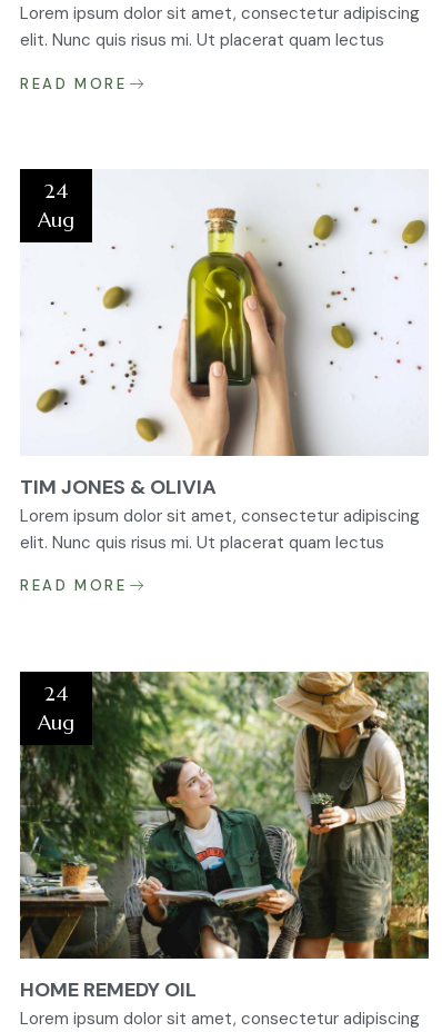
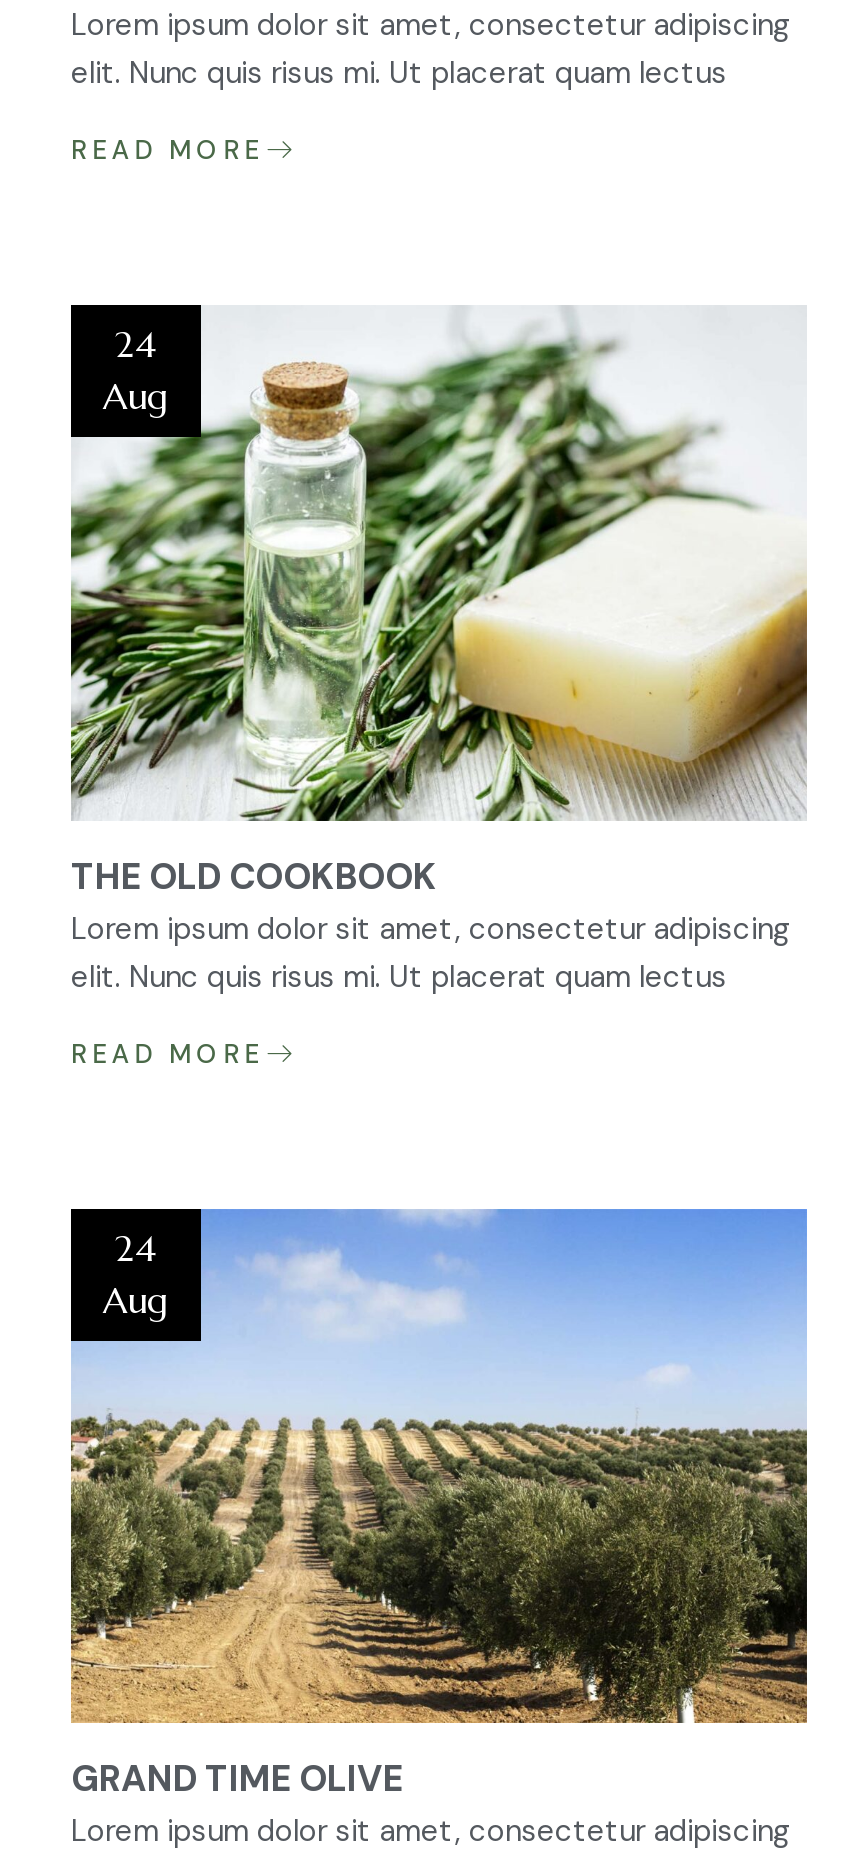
- [image]
- TIM JONES & OLIVIA
+ [image]
+ THE OLD COOKBOOK

- [image]
- HOME REMEDY OIL
+ [image]
+ GRAND TIME OLIVE
